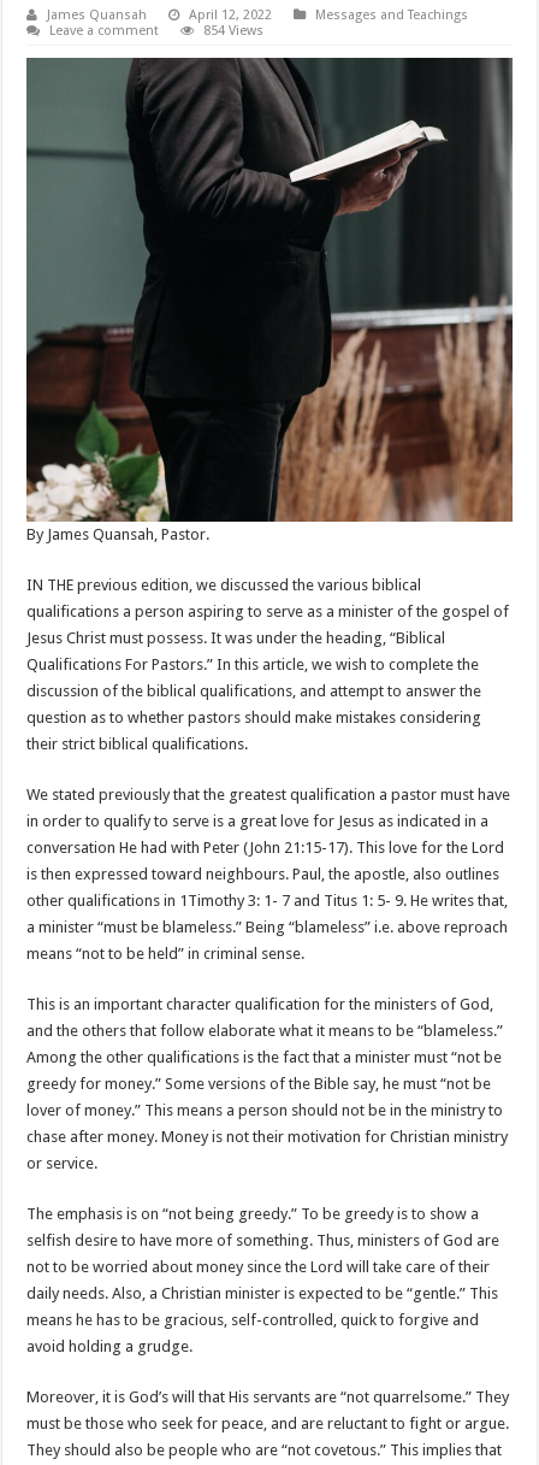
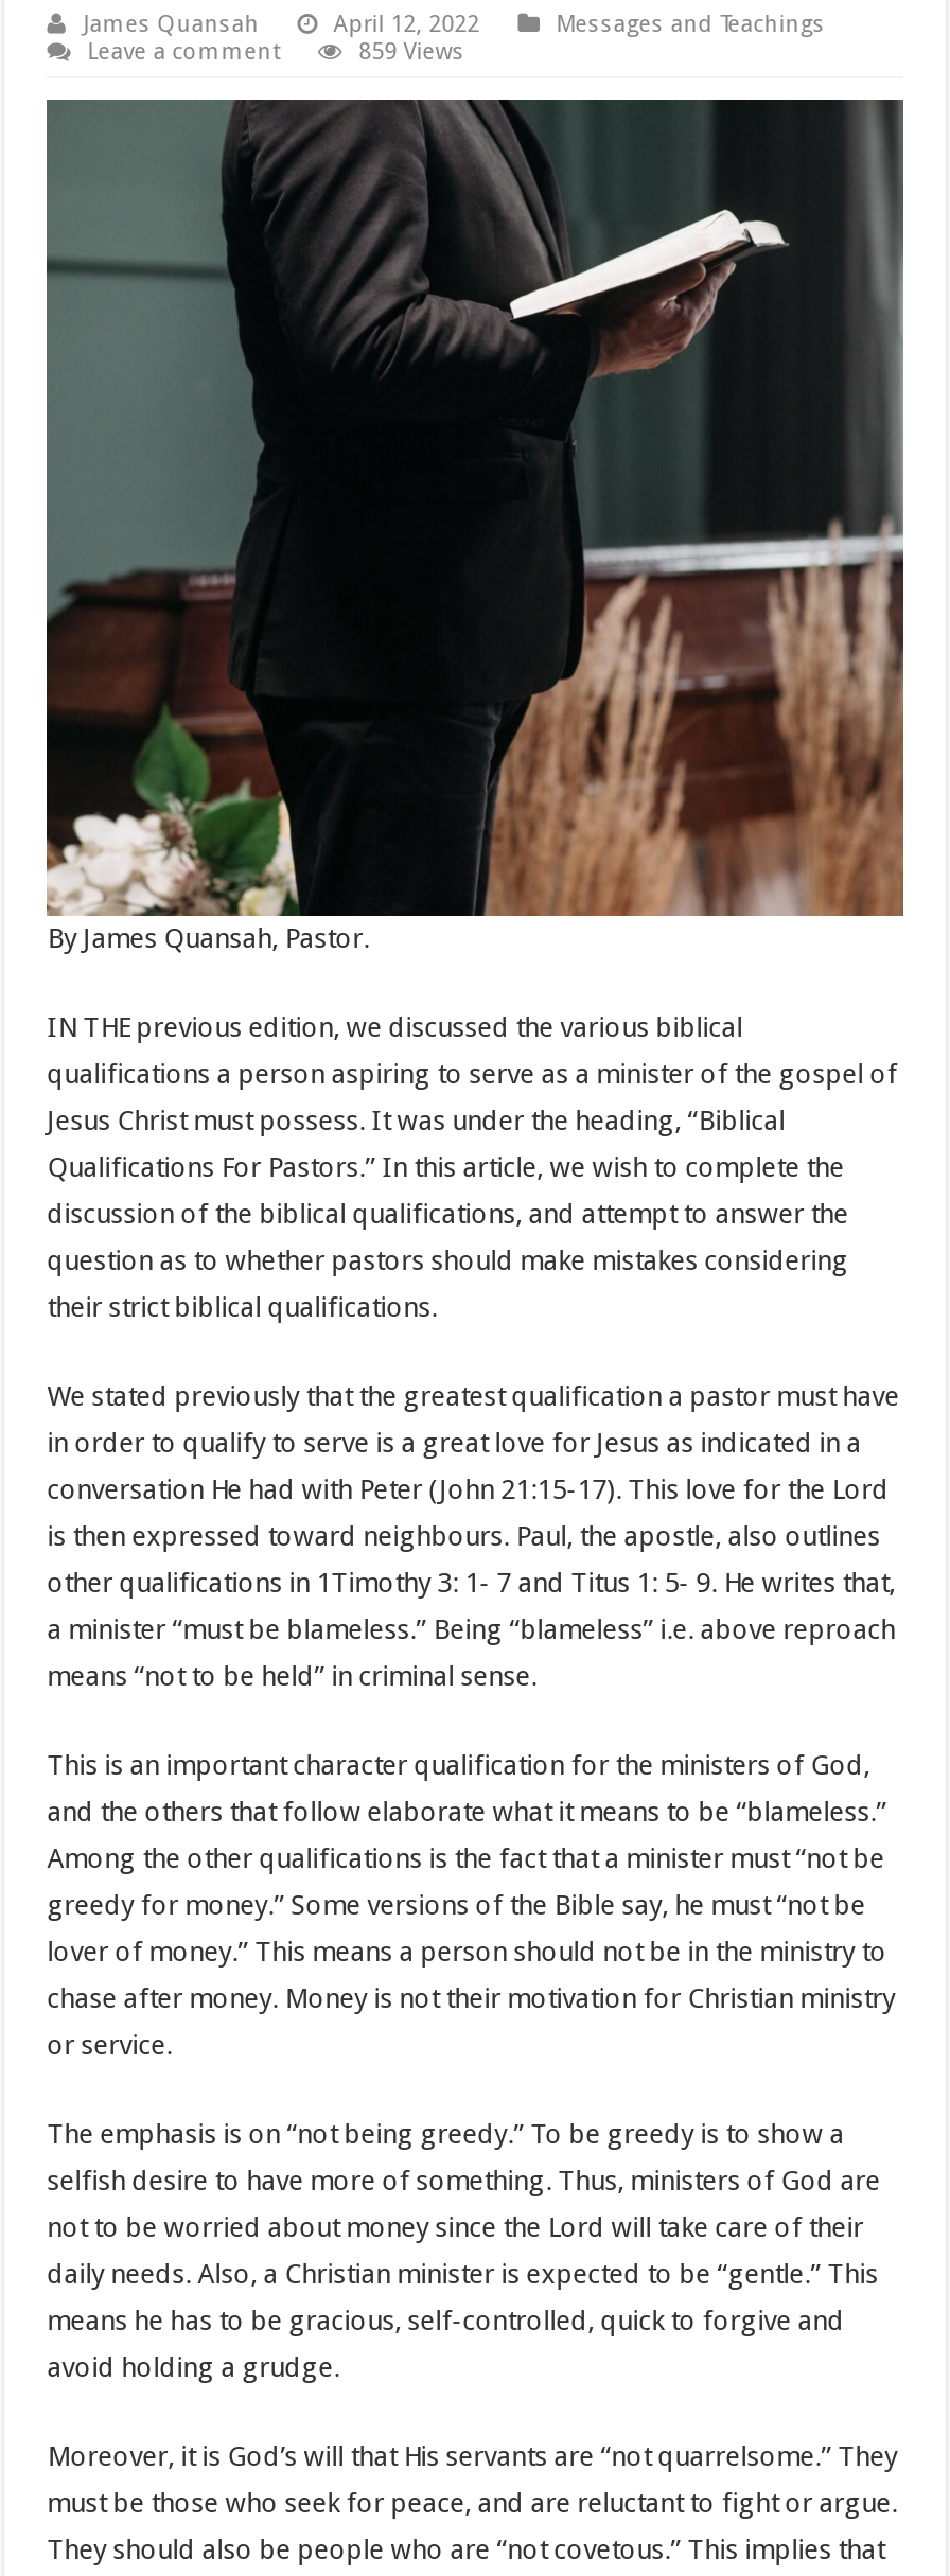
- 854 Views
+ 859 Views
